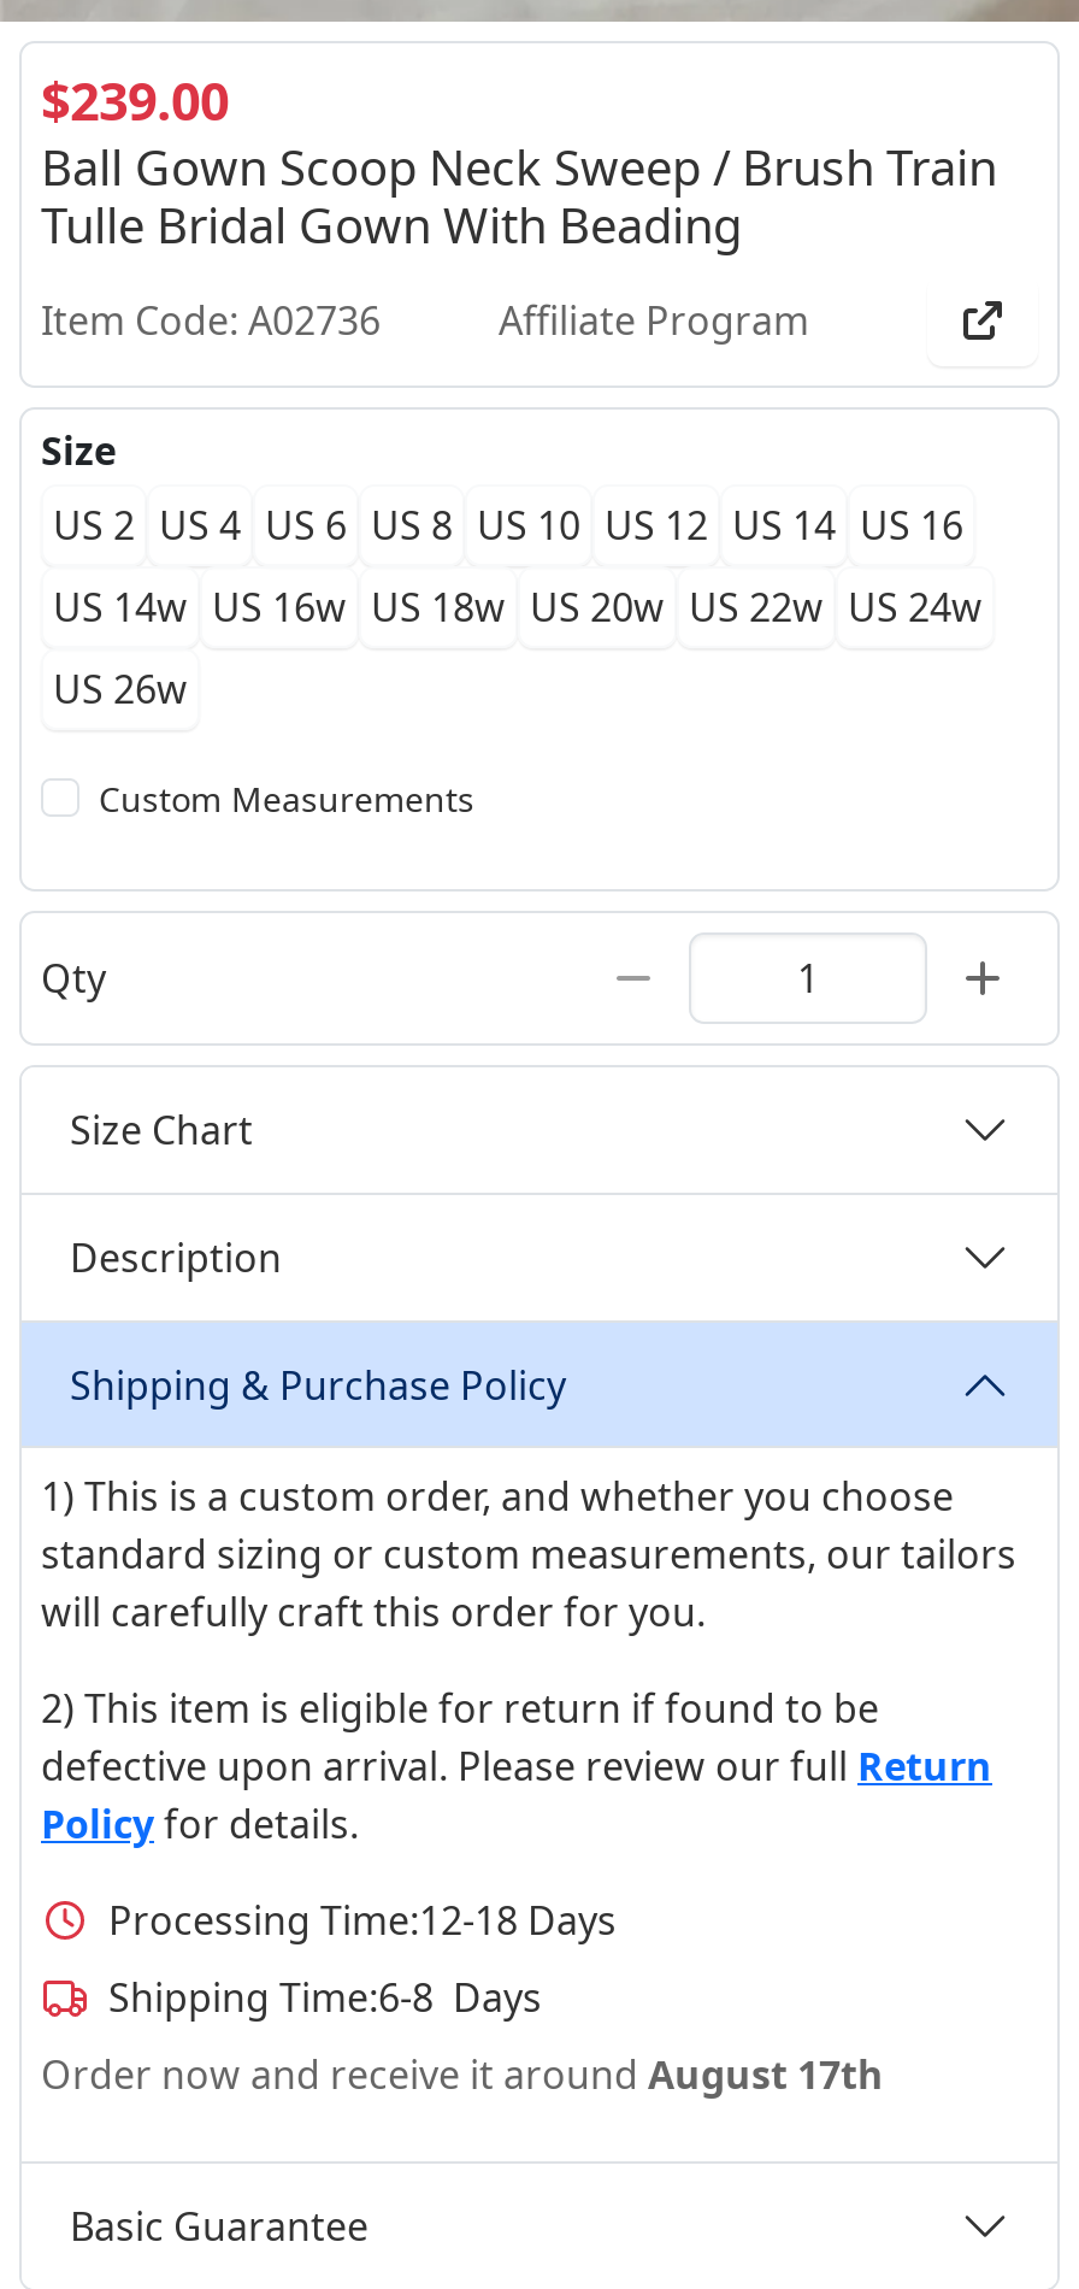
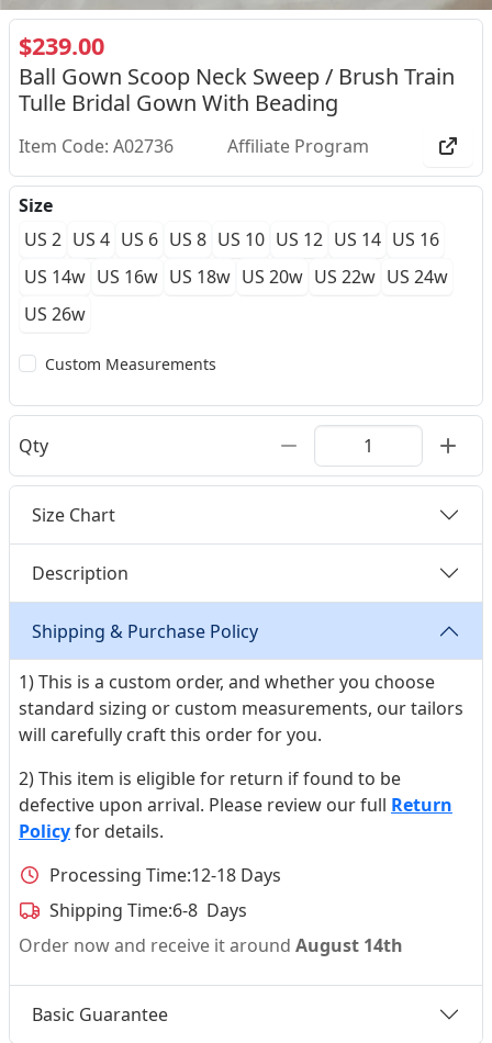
- Order now and receive it around August 17th
+ Order now and receive it around August 14th
